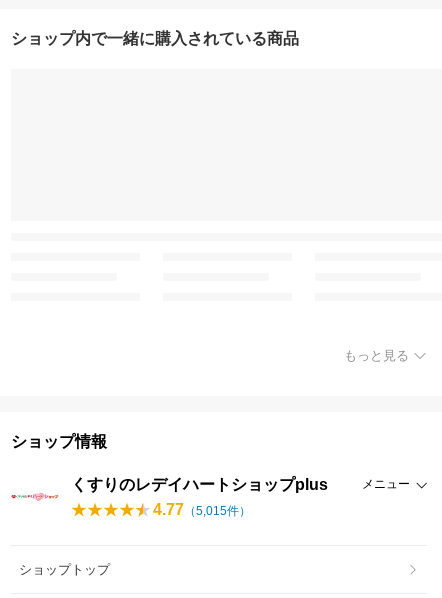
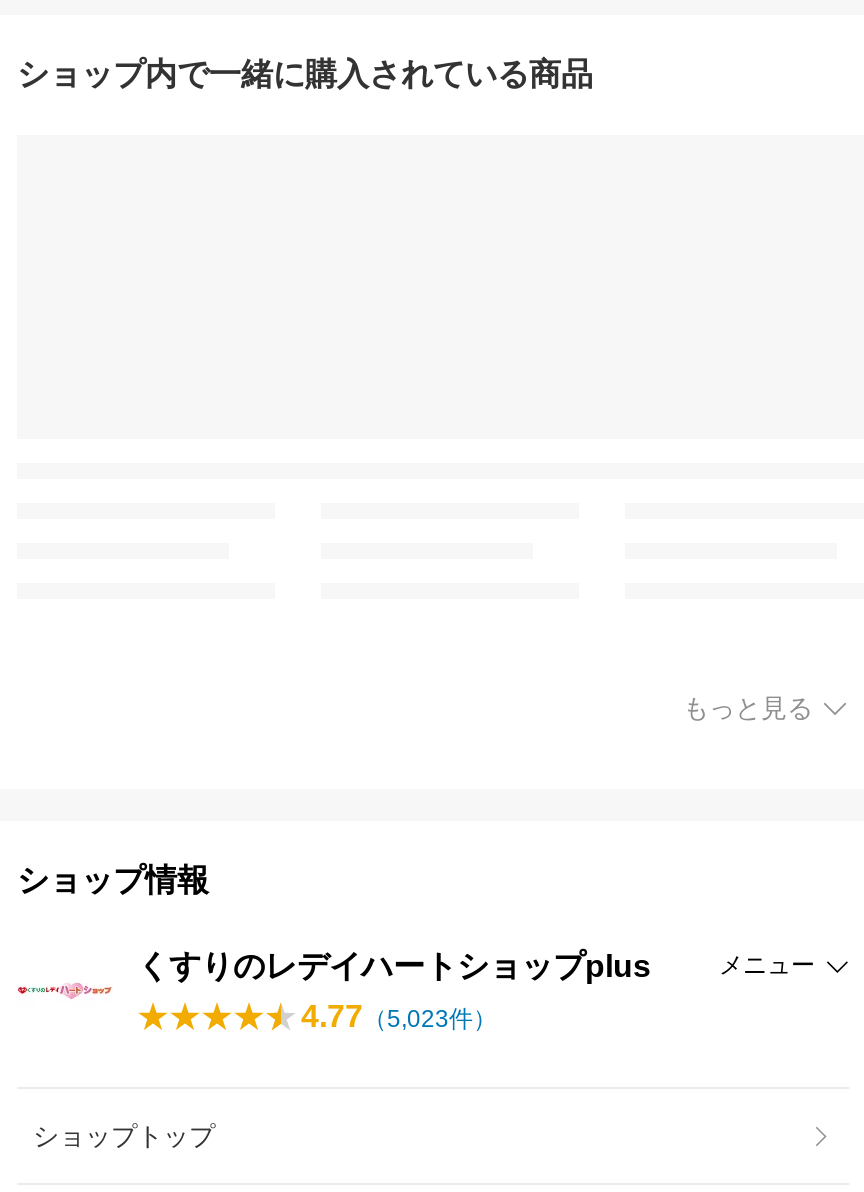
- 4.77（5,015件）
+ 4.77（5,023件）
